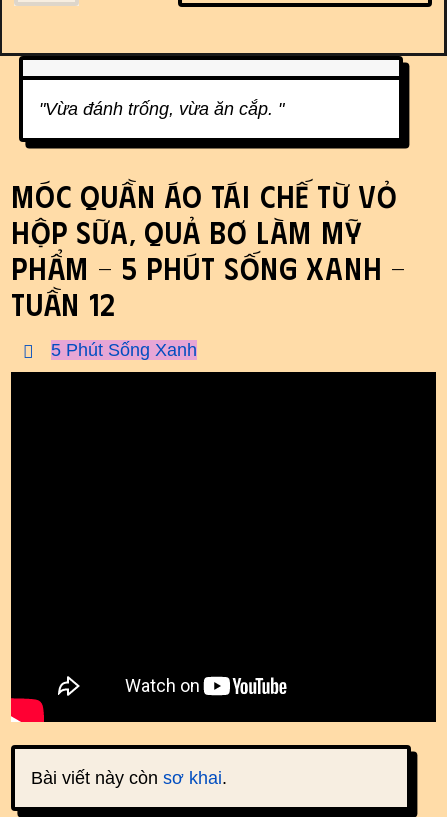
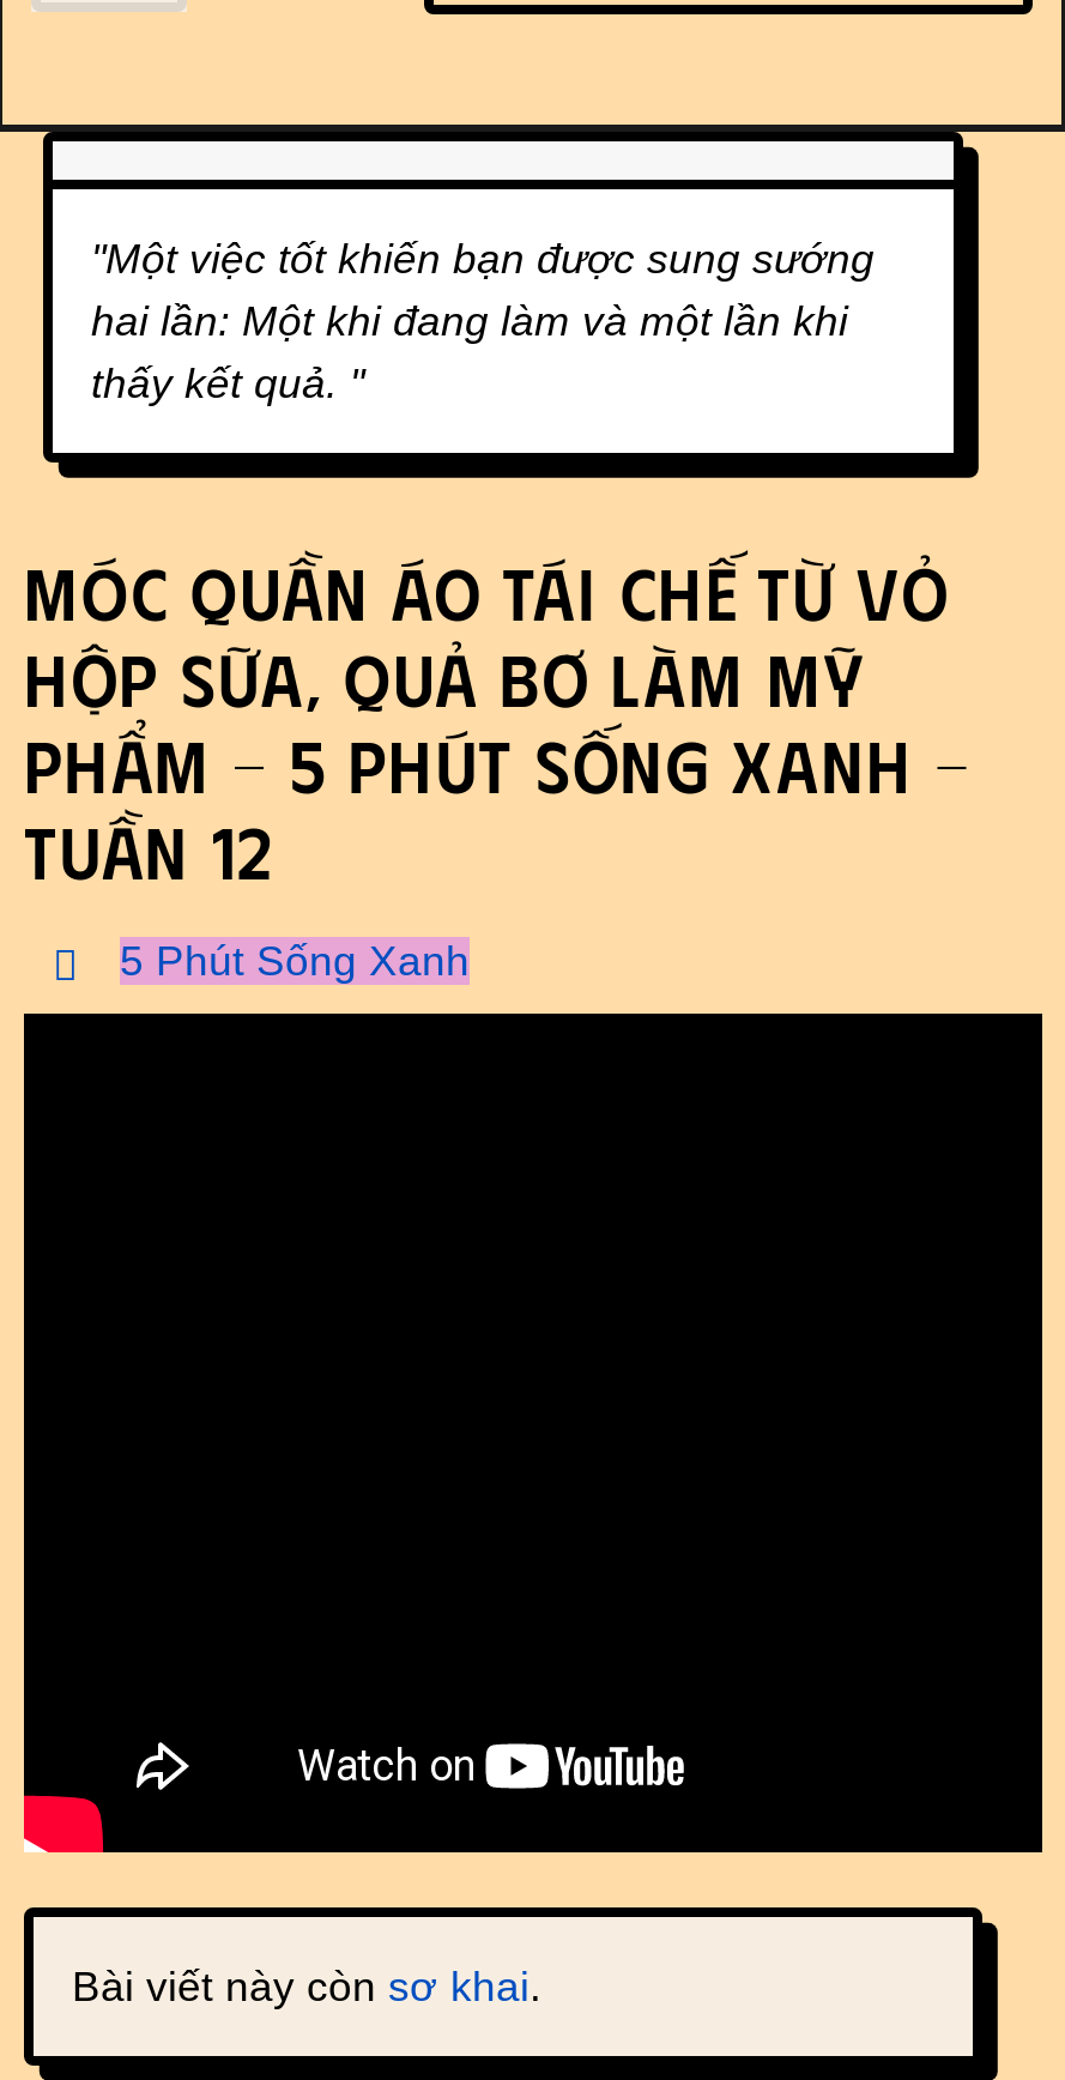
- "Vừa đánh trống, vừa ăn cắp. "
+ "Một việc tốt khiến bạn được sung sướng
+ hai lần: Một khi đang làm và một lần khi
+ thấy kết quả. "
